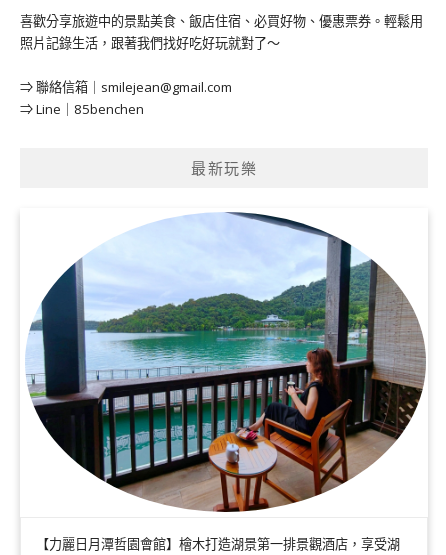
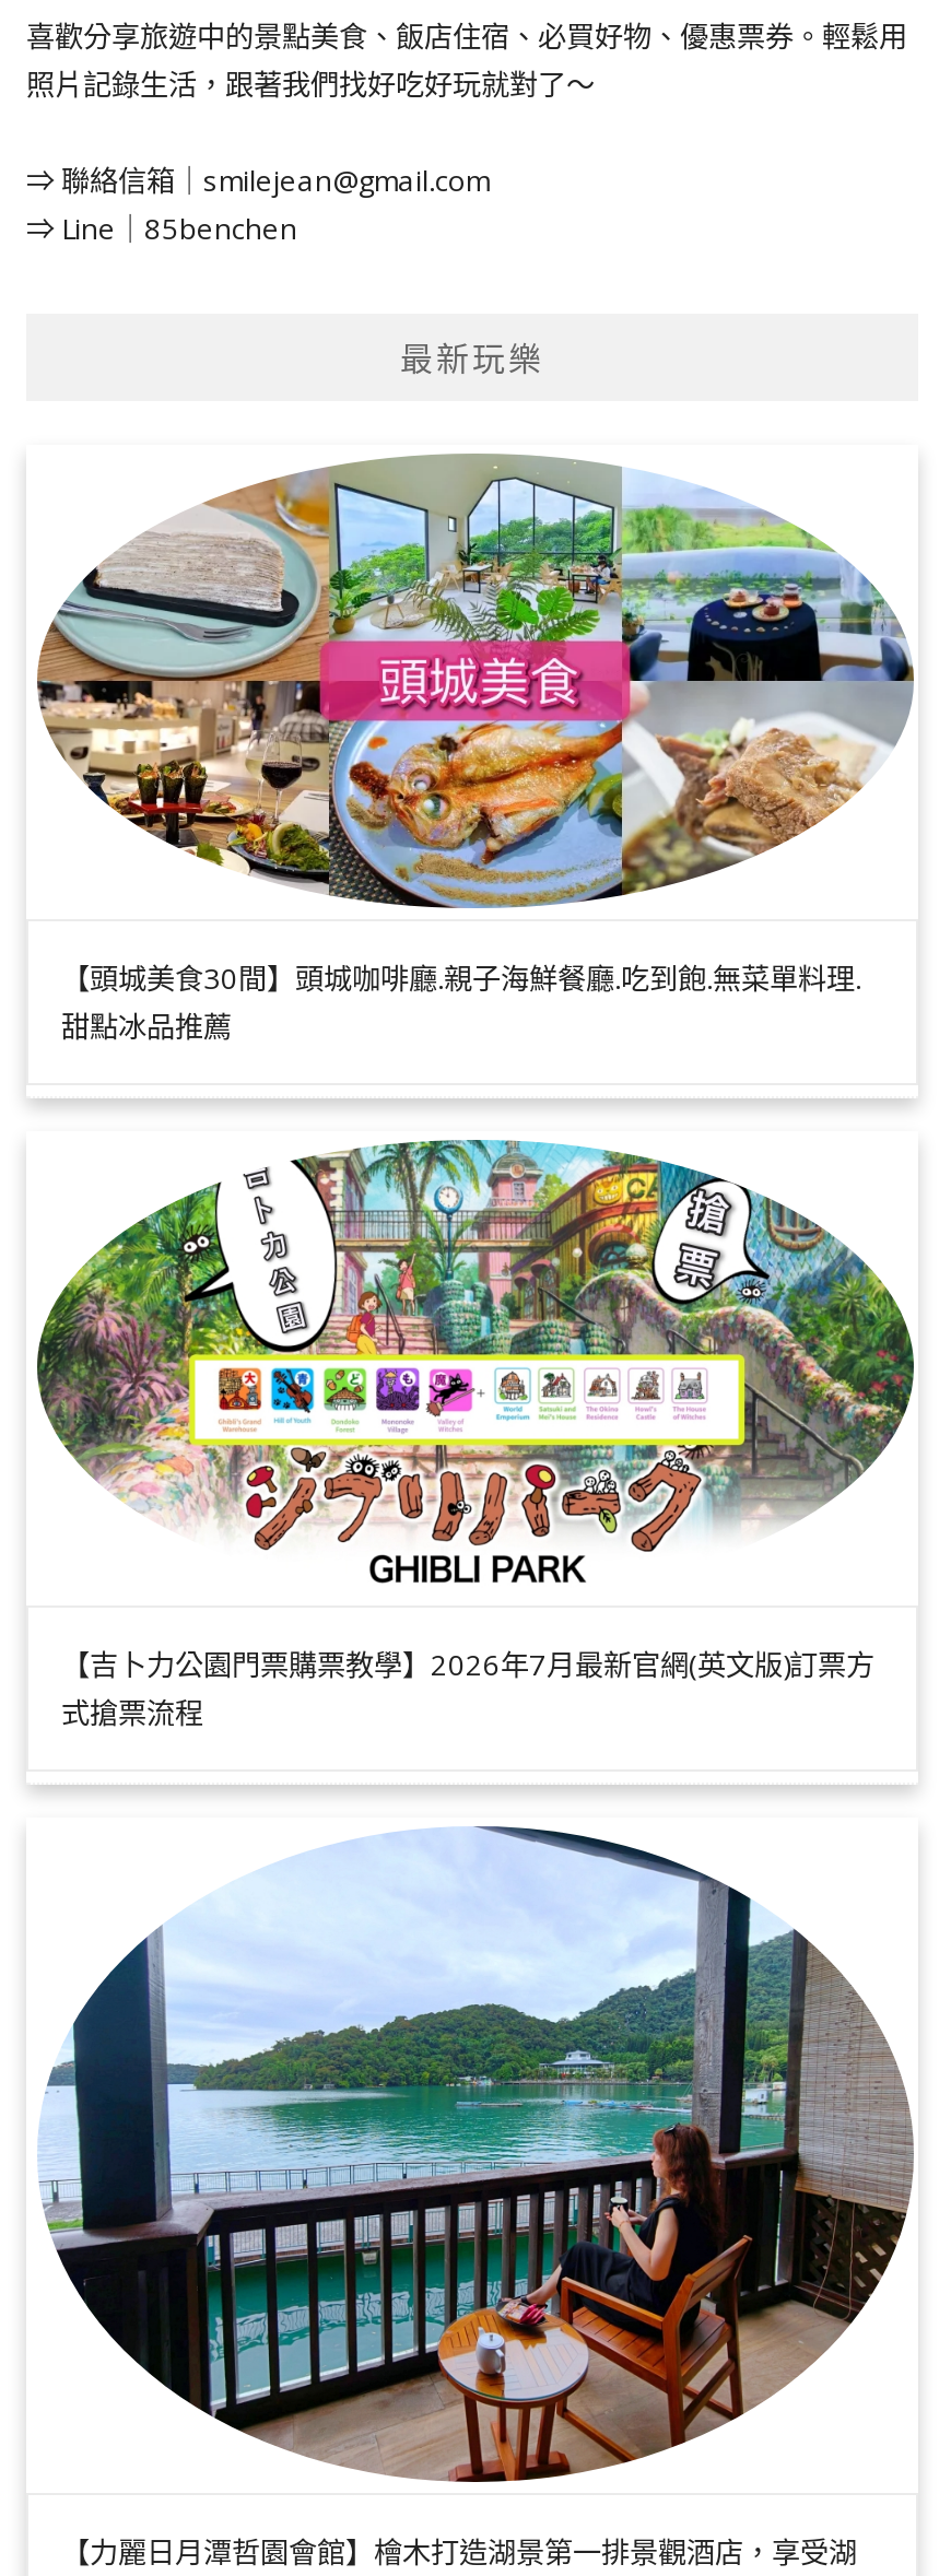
+ [image]
+ 【頭城美食30間】頭城咖啡廳.親子海鮮餐廳.吃到飽.無菜單料理.
+ 甜點冰品推薦

+ [image]
+ 【吉卜力公園門票購票教學】2026年7月最新官網(英文版)訂票方
+ 式搶票流程
